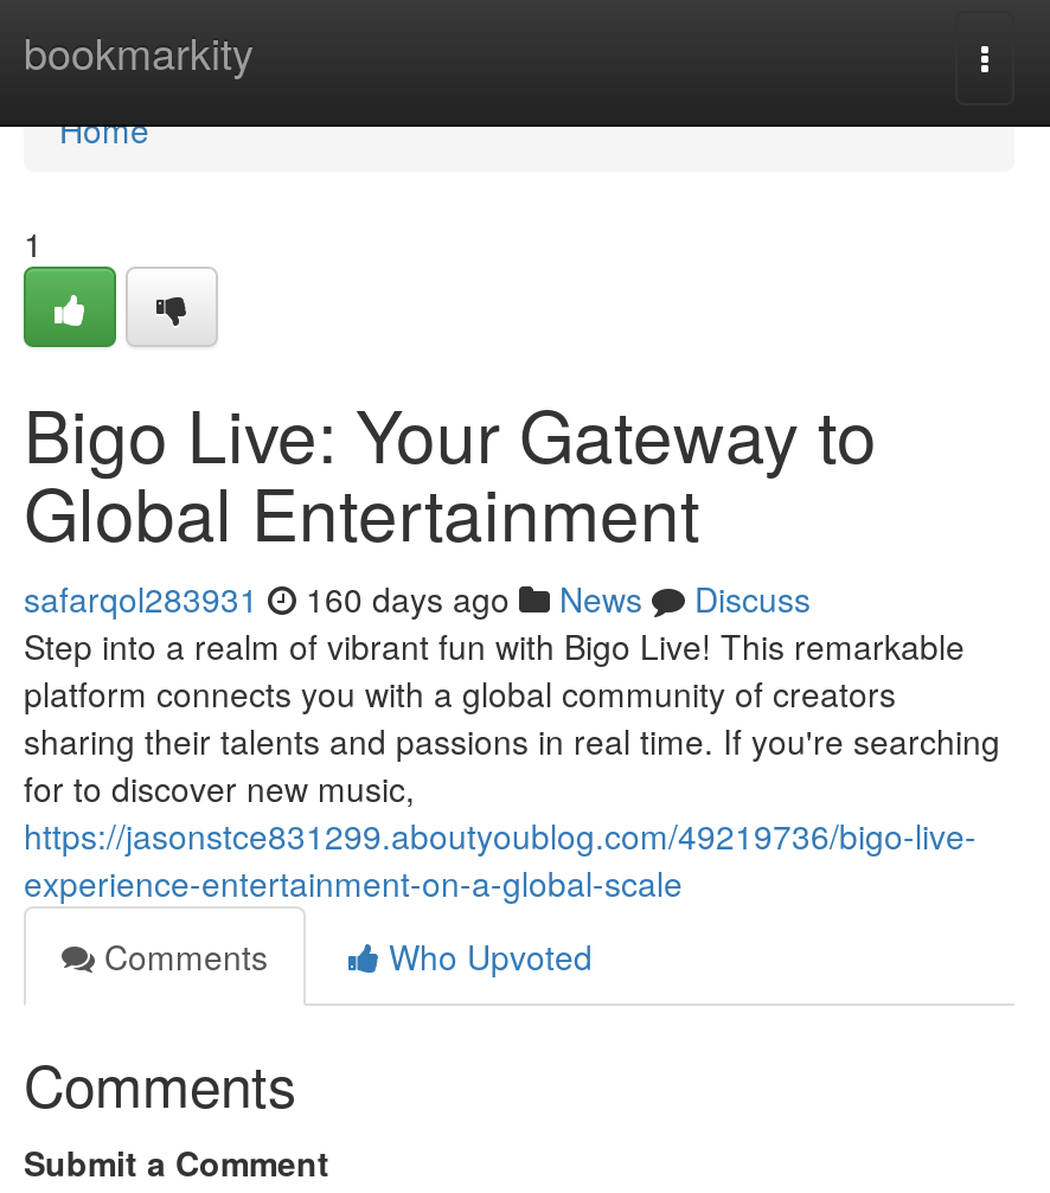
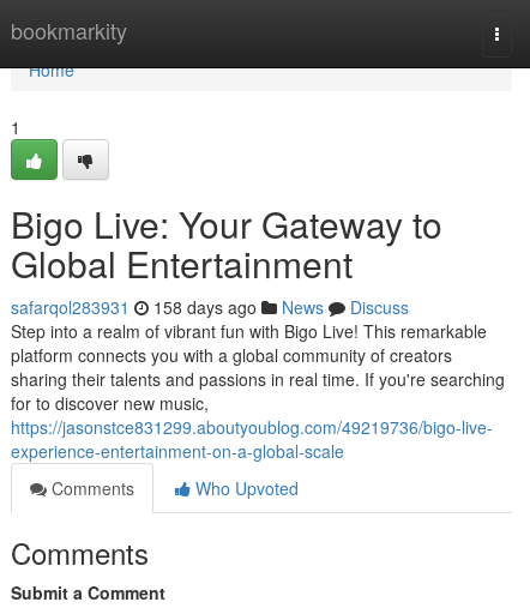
- safarqol283931 160 days ago News Discuss
+ safarqol283931 158 days ago News Discuss
